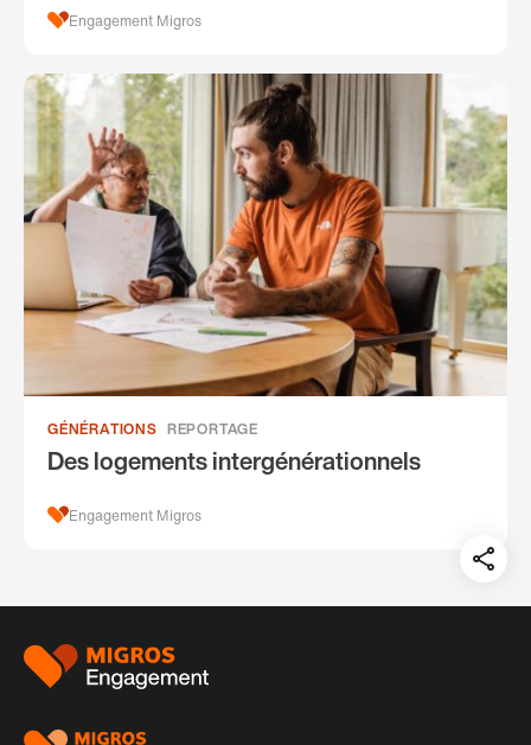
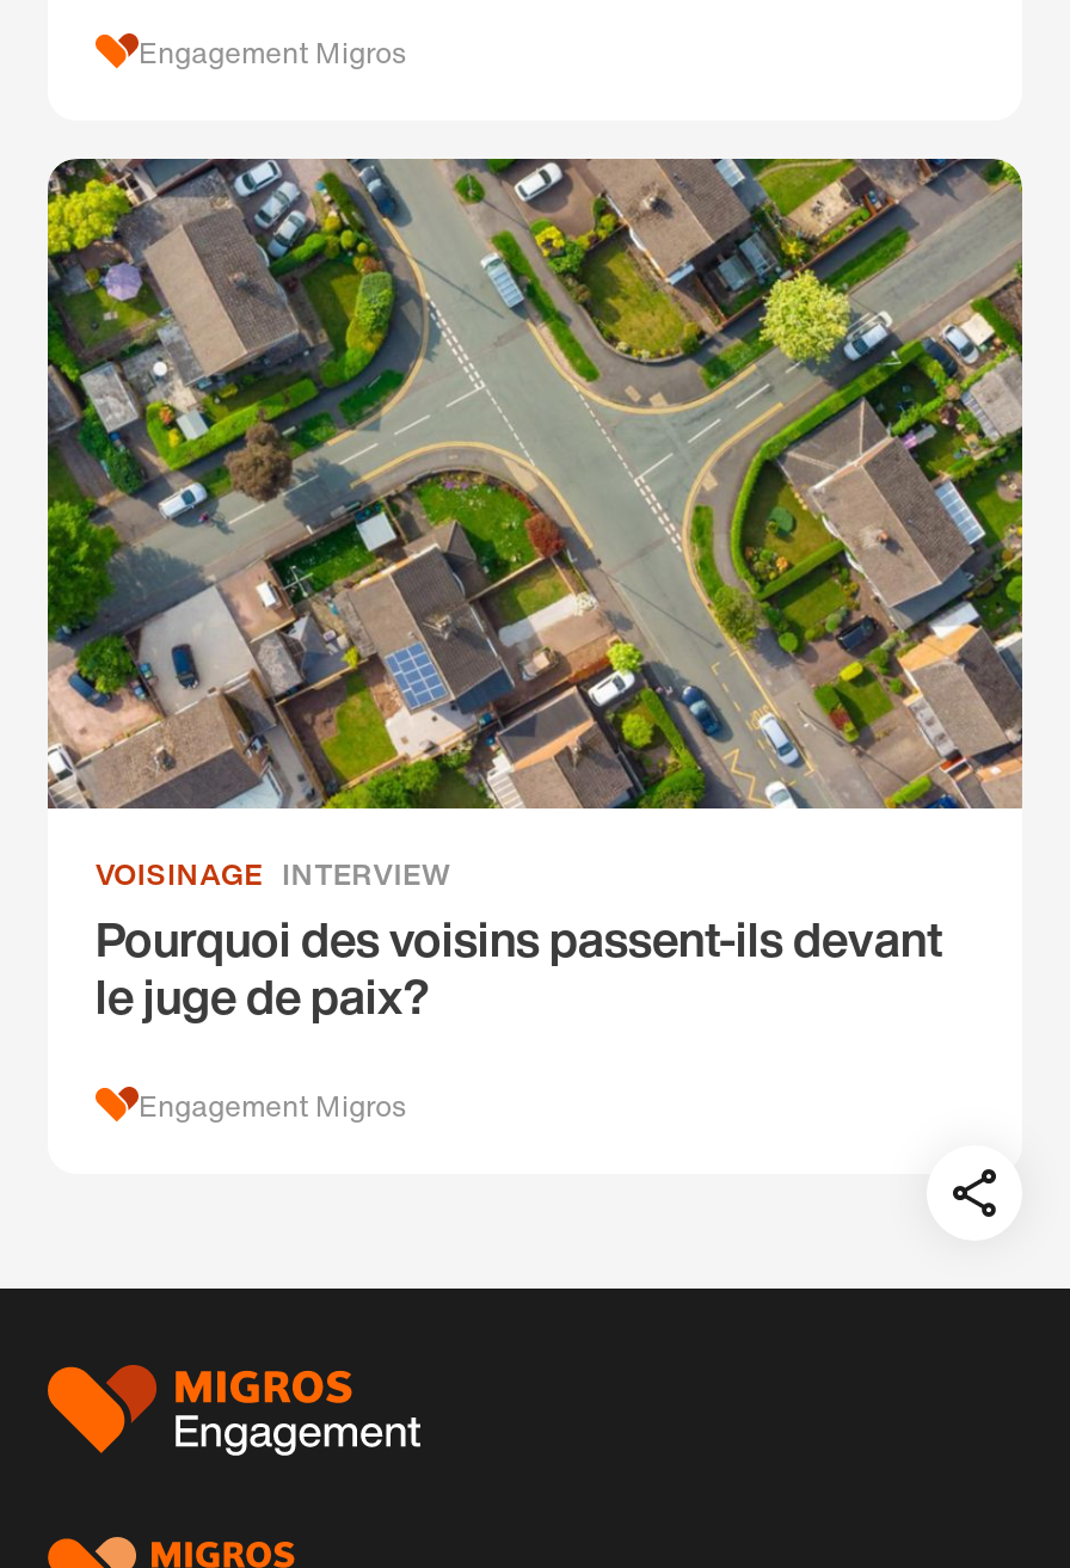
- [image]
- GÉNÉRATIONS REPORTAGE
- Des logements intergénérationnels
+ [image]
+ VOISINAGE INTERVIEW
+ Pourquoi des voisins passent-ils devant
+ le juge de paix?
